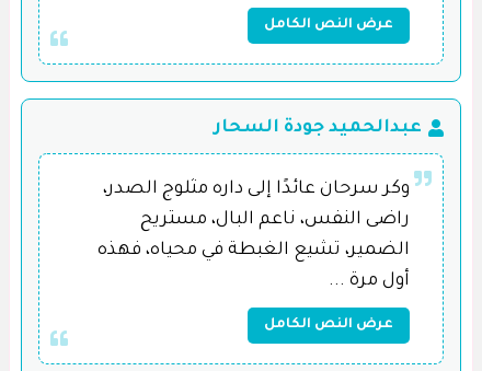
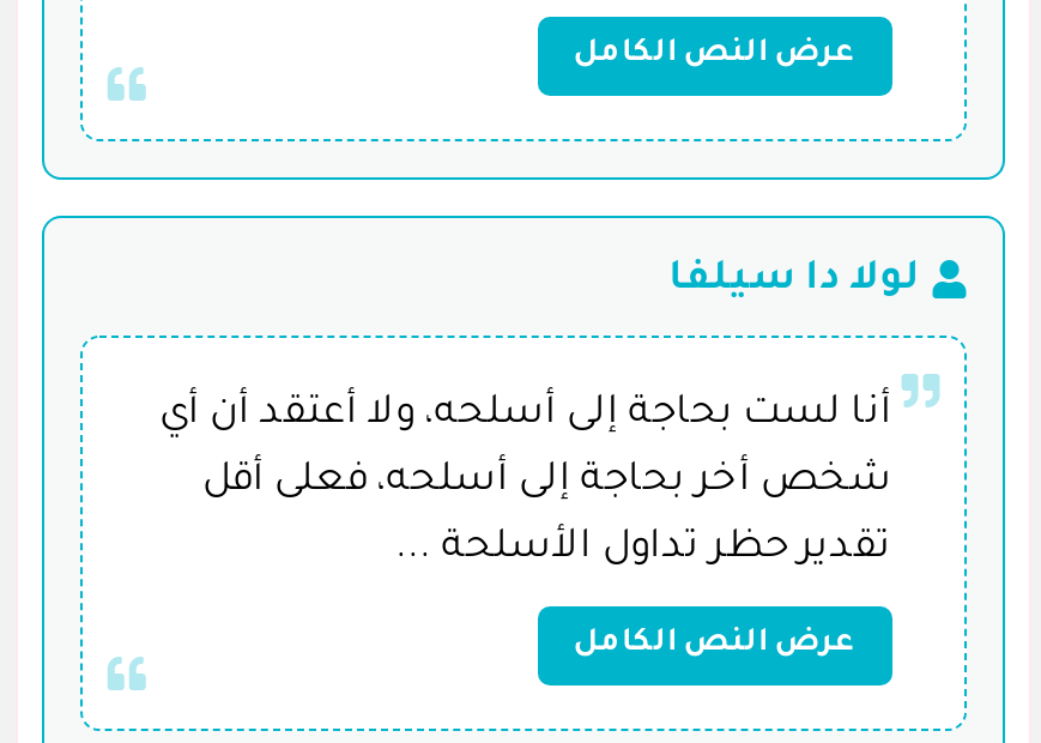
- عبدالحميد جودة السحار
- وكر سرحان عائدًا إلى داره مثلوج الصدر،
- راضى النفس، ناعم البال، مستريح
- الضمير، تشيع الغبطة في محياه، فهذه
- أول مرة ...
+ لولا دا سيلفا
+ أنا لست بحاجة إلى أسلحه، ولا أعتقد أن أي
+ شخص أخر بحاجة إلى أسلحه، فعلى أقل
+ تقدير حظر تداول الأسلحة ...
